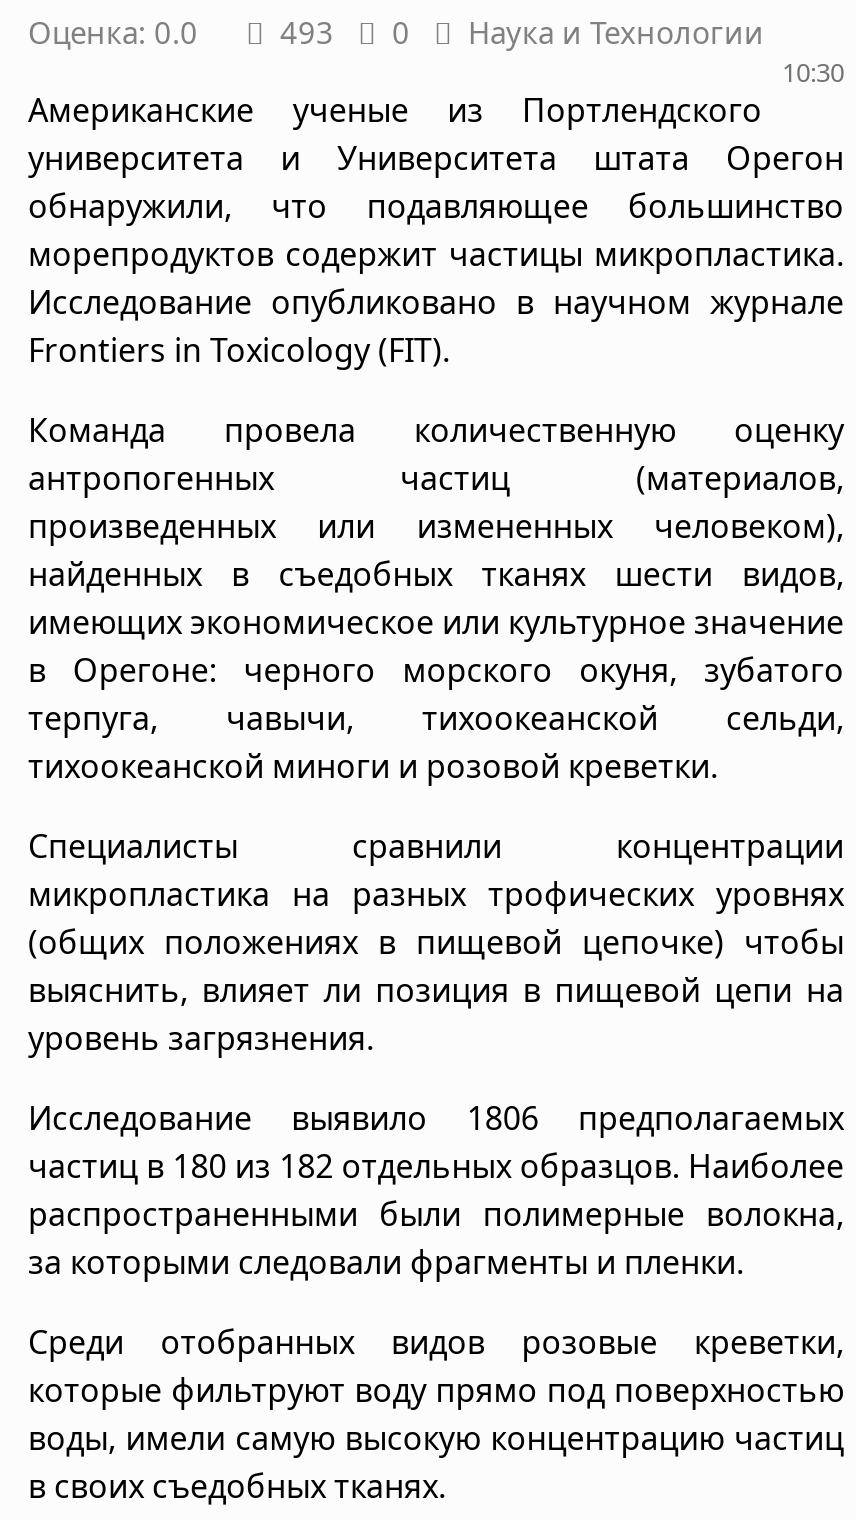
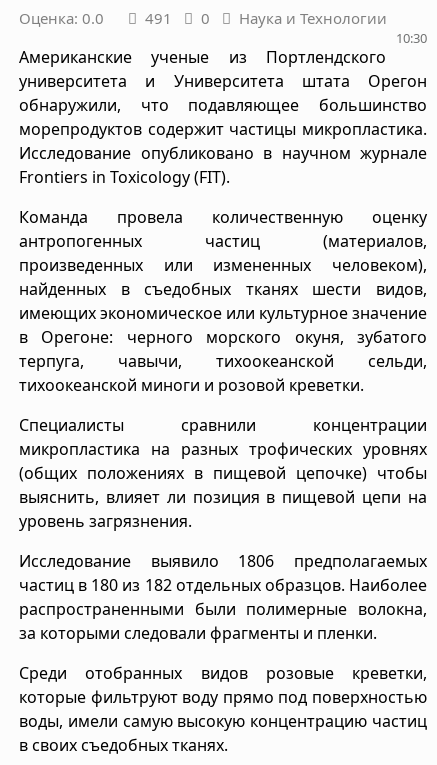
- Оценка: 0.0 493 0 Наука и Технологии
+ Оценка: 0.0 491 0 Наука и Технологии
